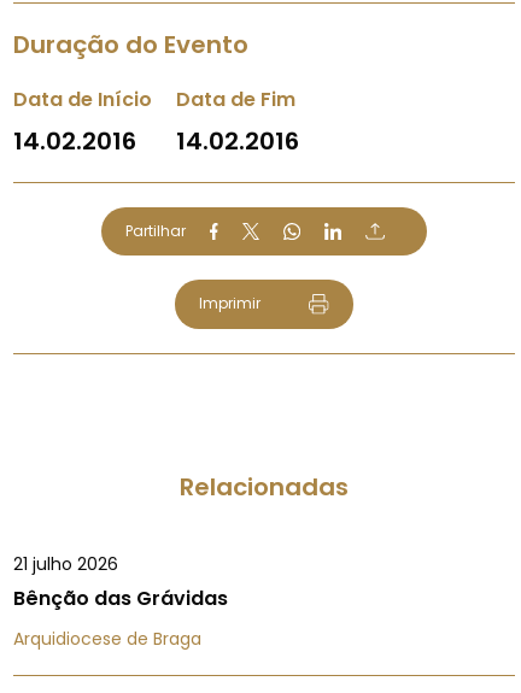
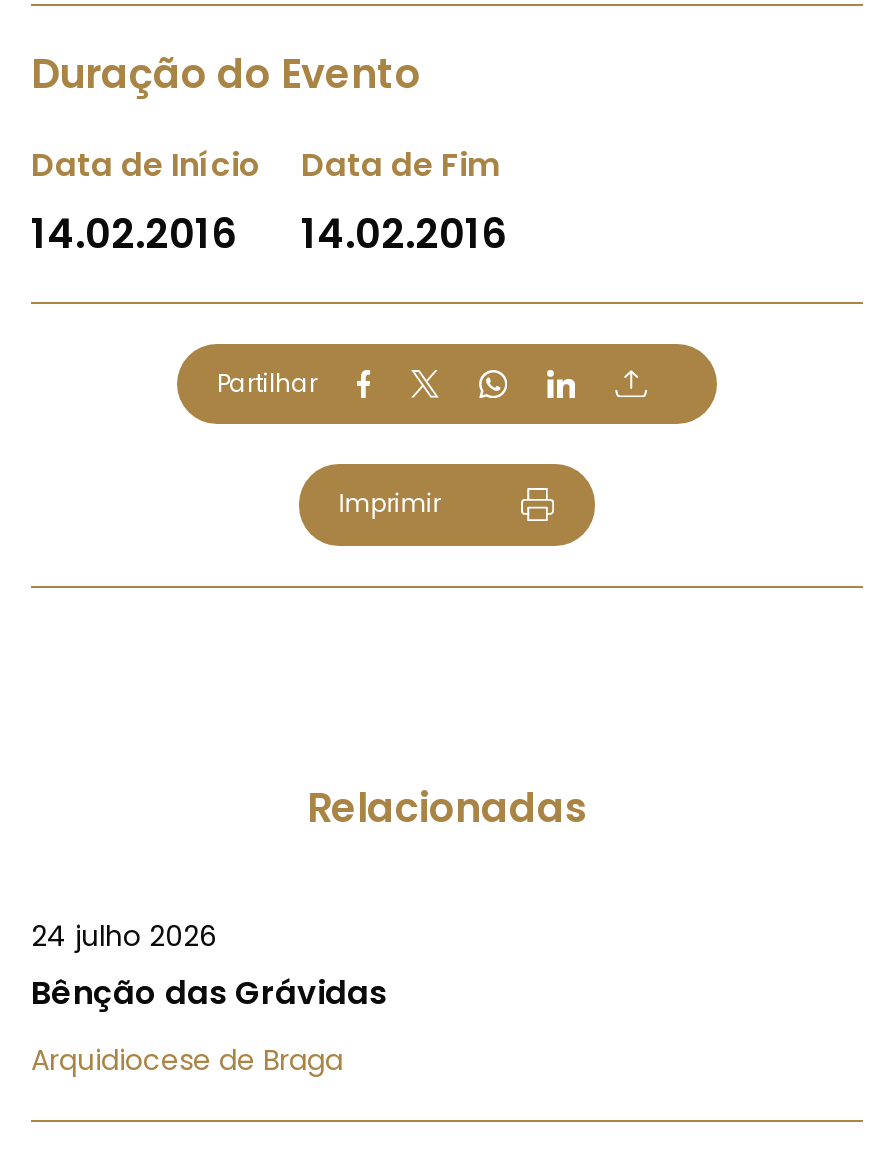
- 21 julho 2026
+ 24 julho 2026
